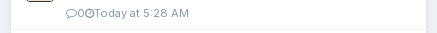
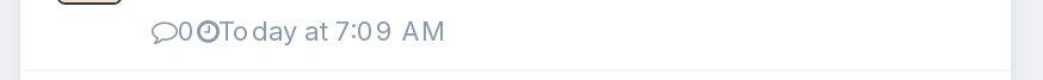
- 0 Today at 5:28 AM
+ 0 Today at 7:09 AM
